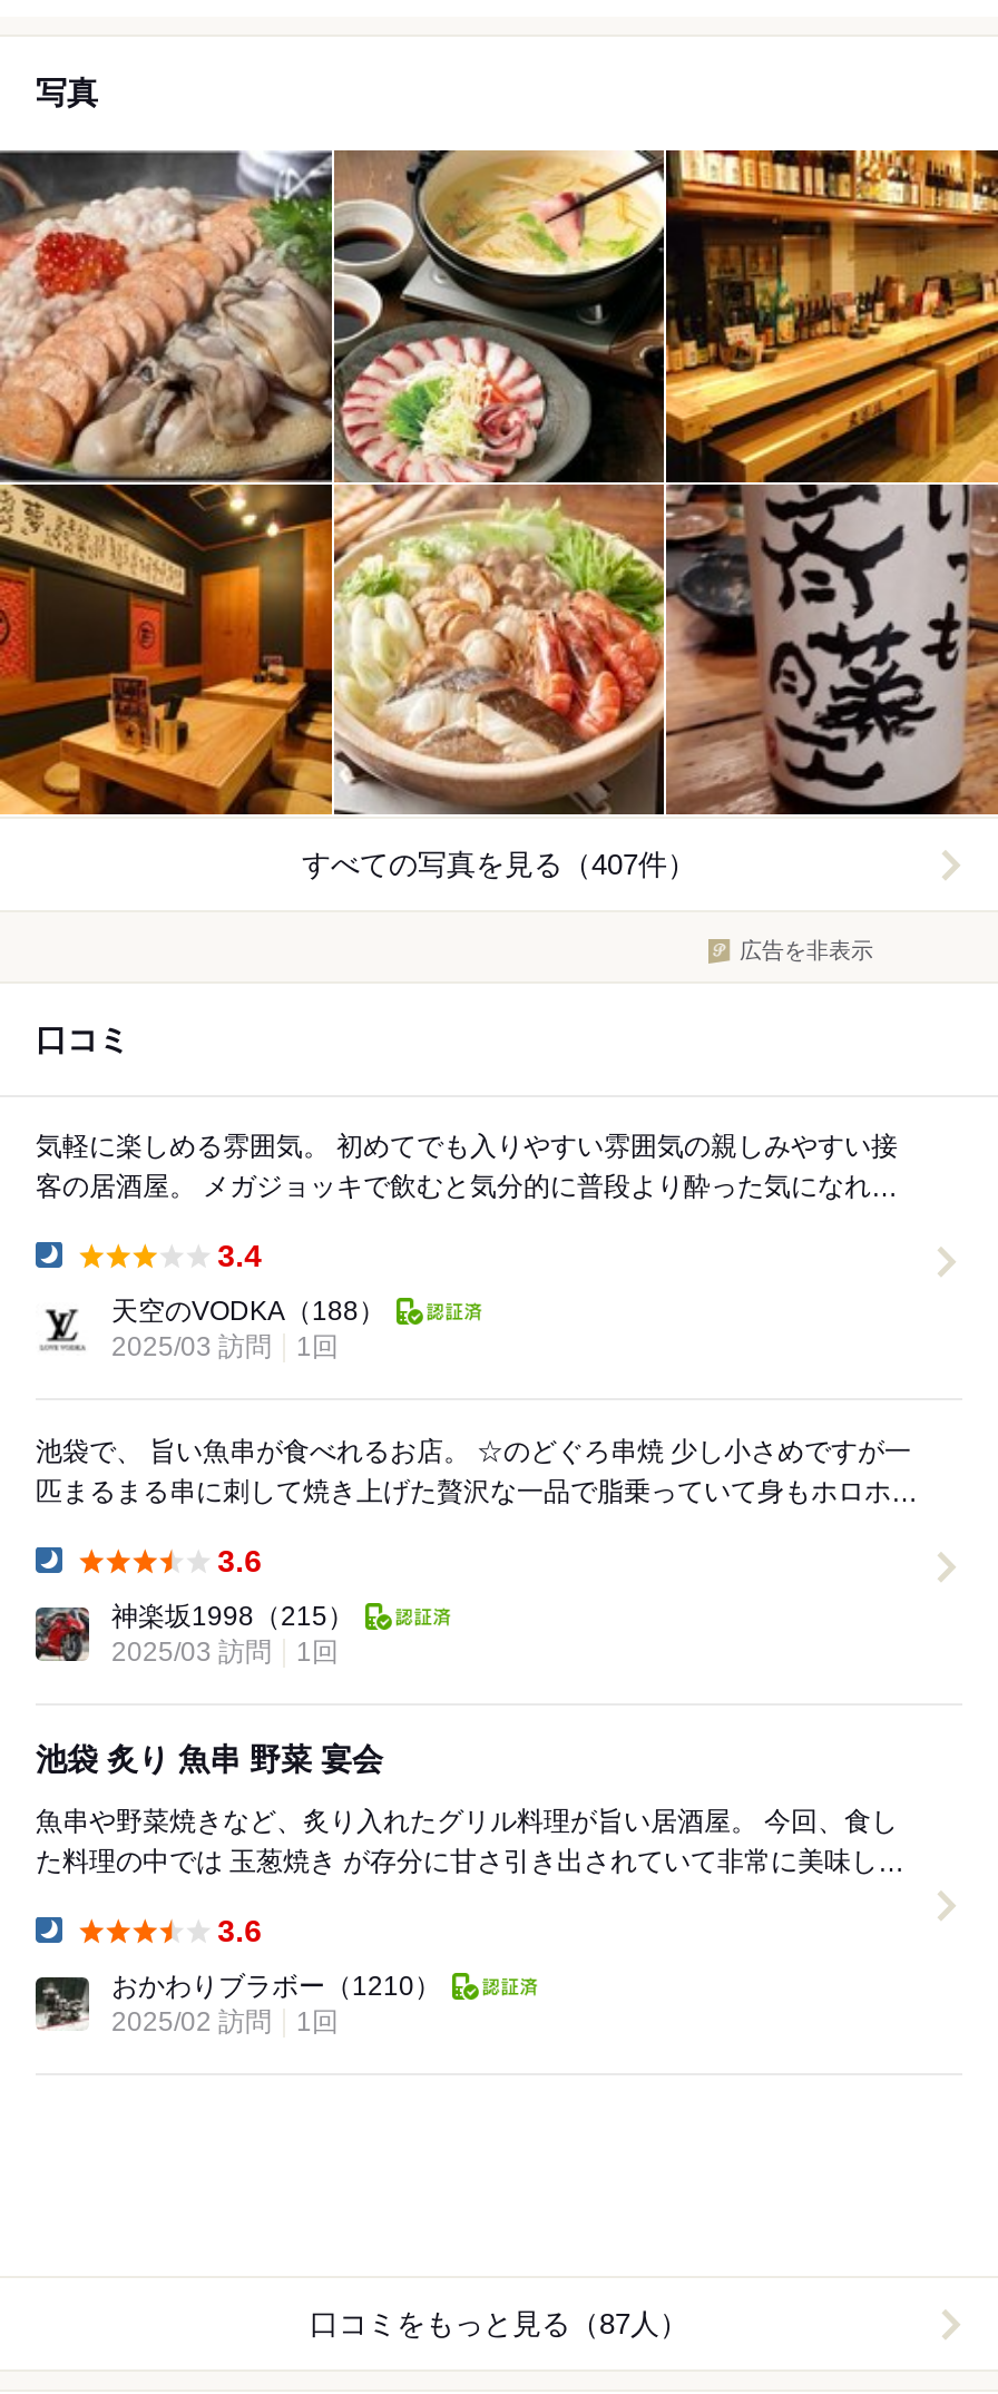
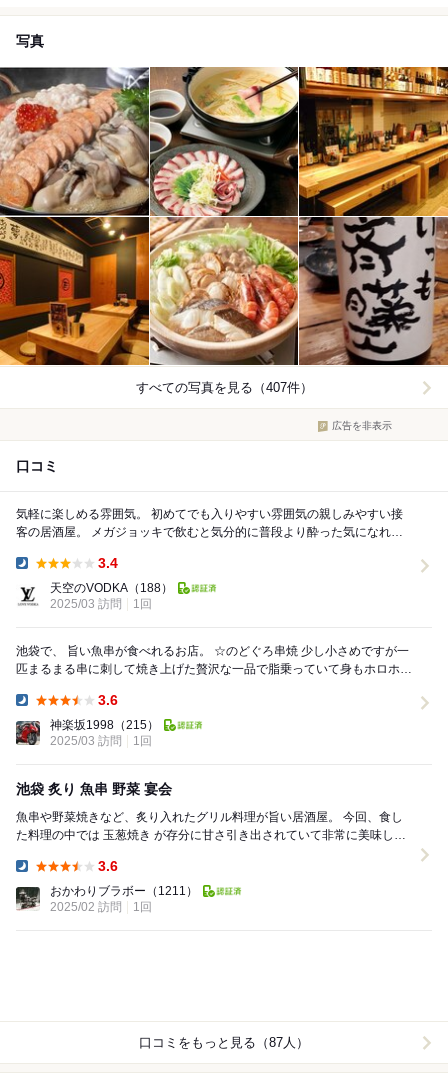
- おかわりブラボー（1210）
+ おかわりブラボー（1211）
